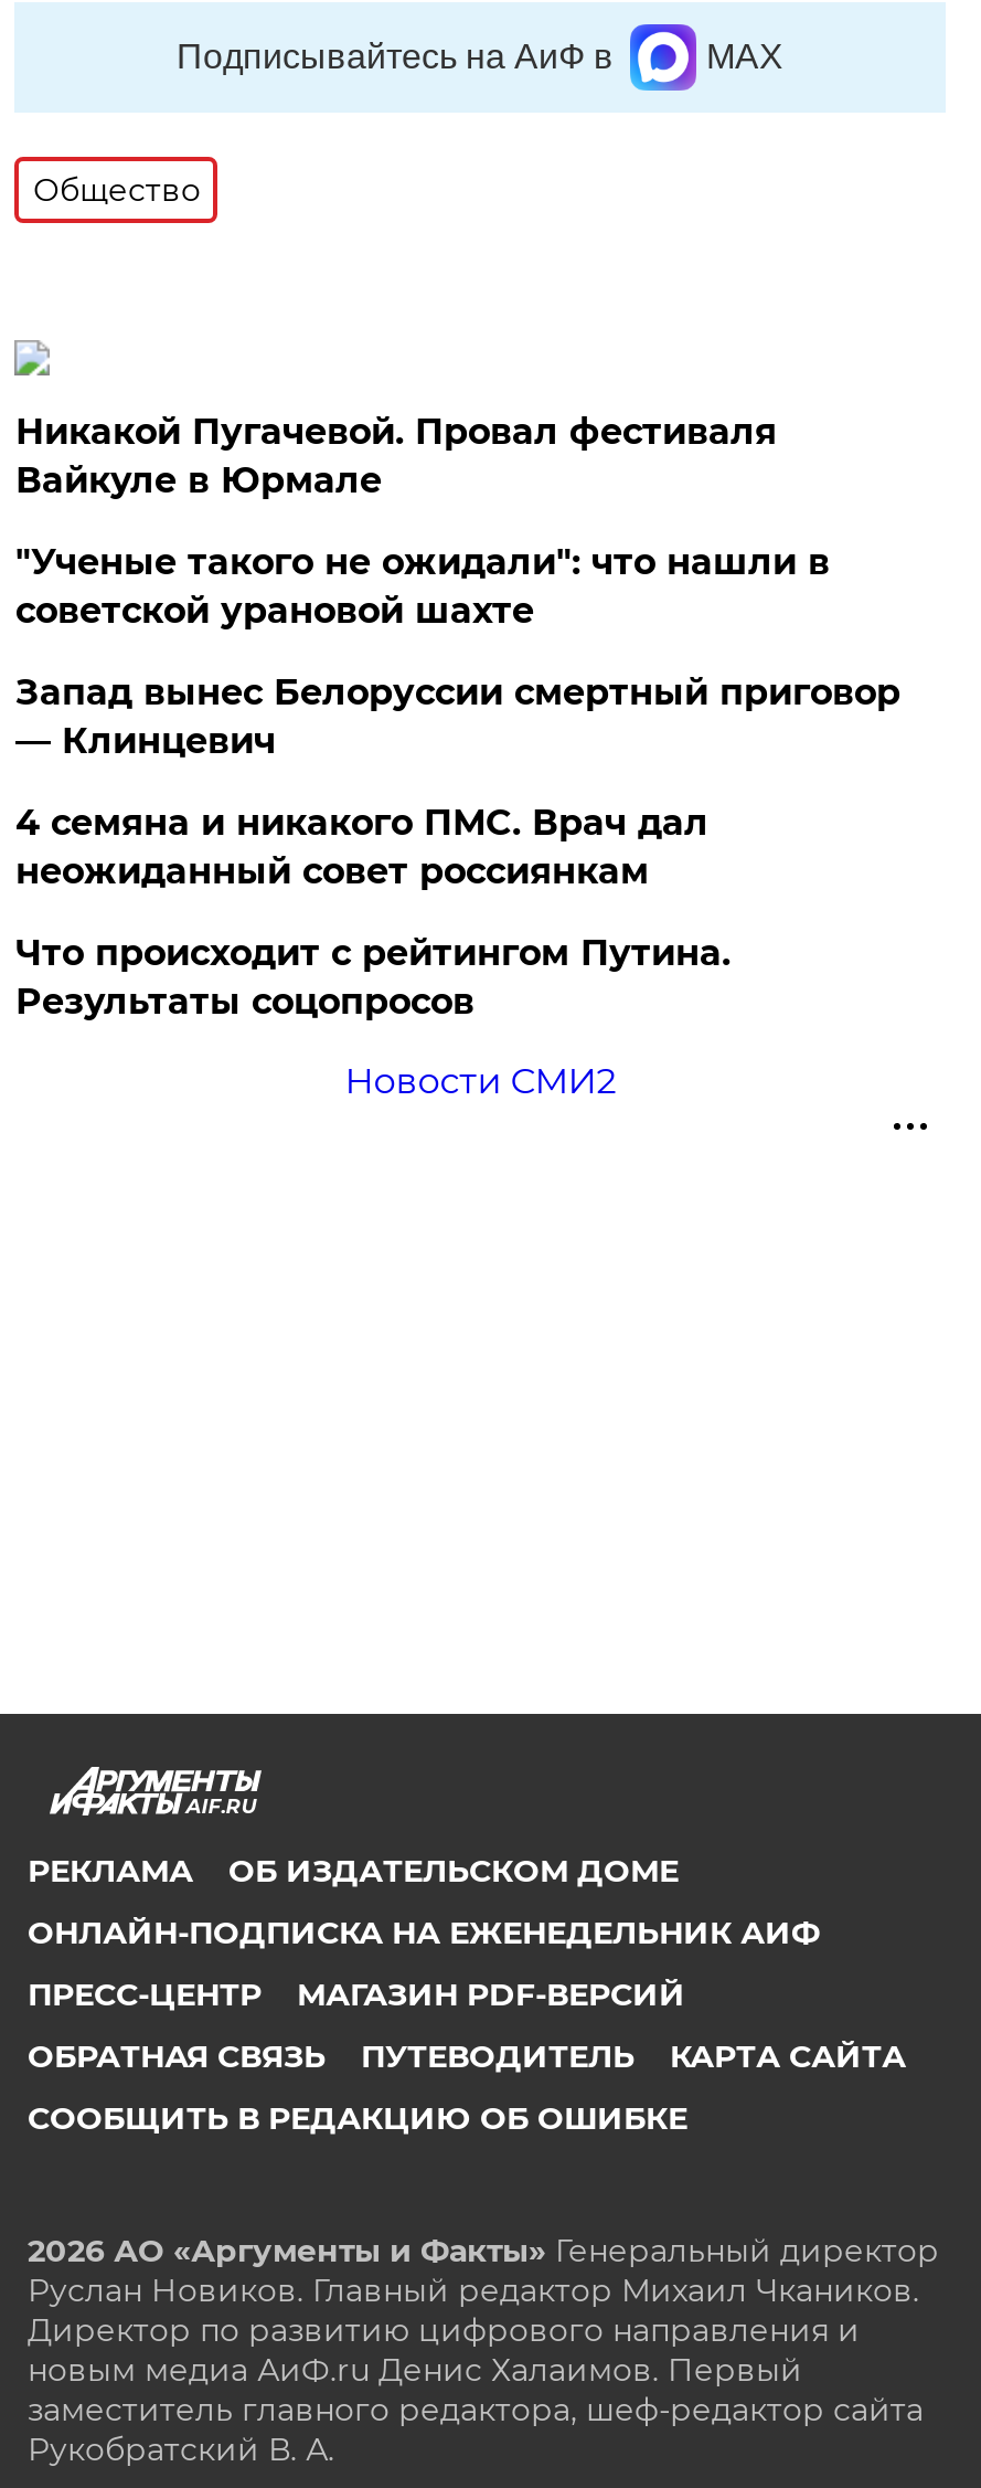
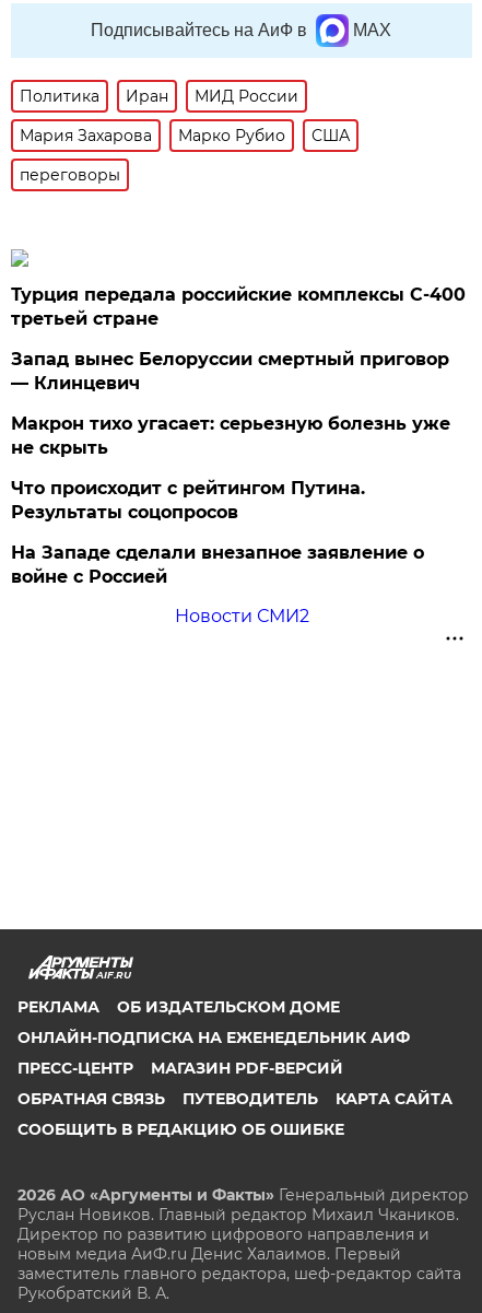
- Общество
+ Политика
+ Иран
+ МИД России
+ Мария Захарова
+ Марко Рубио
+ США
+ переговоры

- Никакой Пугачевой. Провал фестиваля
- Вайкуле в Юрмале
- "Ученые такого не ожидали": что нашли в
- советской урановой шахте
+ Турция передала российские комплексы С-400
+ третьей стране

- 4 семянa и никакого ПМС. Врач дал
- неожиданный совет россиянкам
+ Макрон тихо угасает: серьезную болезнь уже
+ не скрыть

+ На Западе сделали внезапное заявление о
+ войне с Россией
